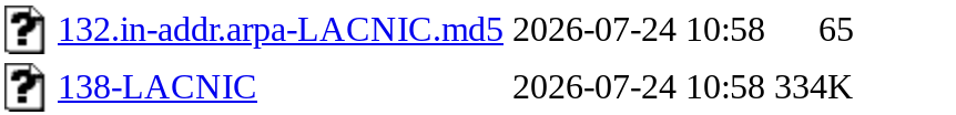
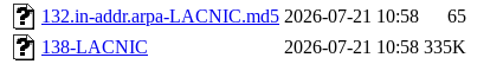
- 132.in-addr.arpa-LACNIC.md5 2026-07-24 10:58
+ 132.in-addr.arpa-LACNIC.md5 2026-07-21 10:58

- 2026-07-24 10:58 334K
+ 2026-07-21 10:58 335K
